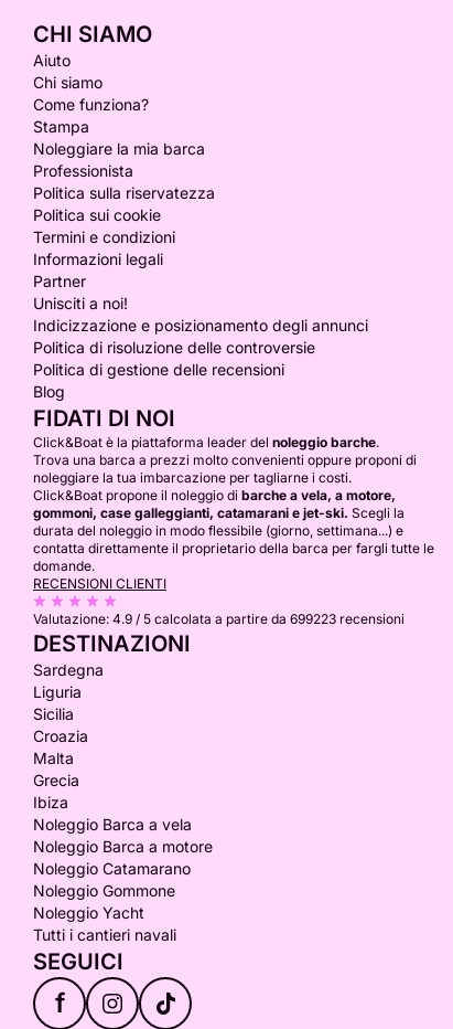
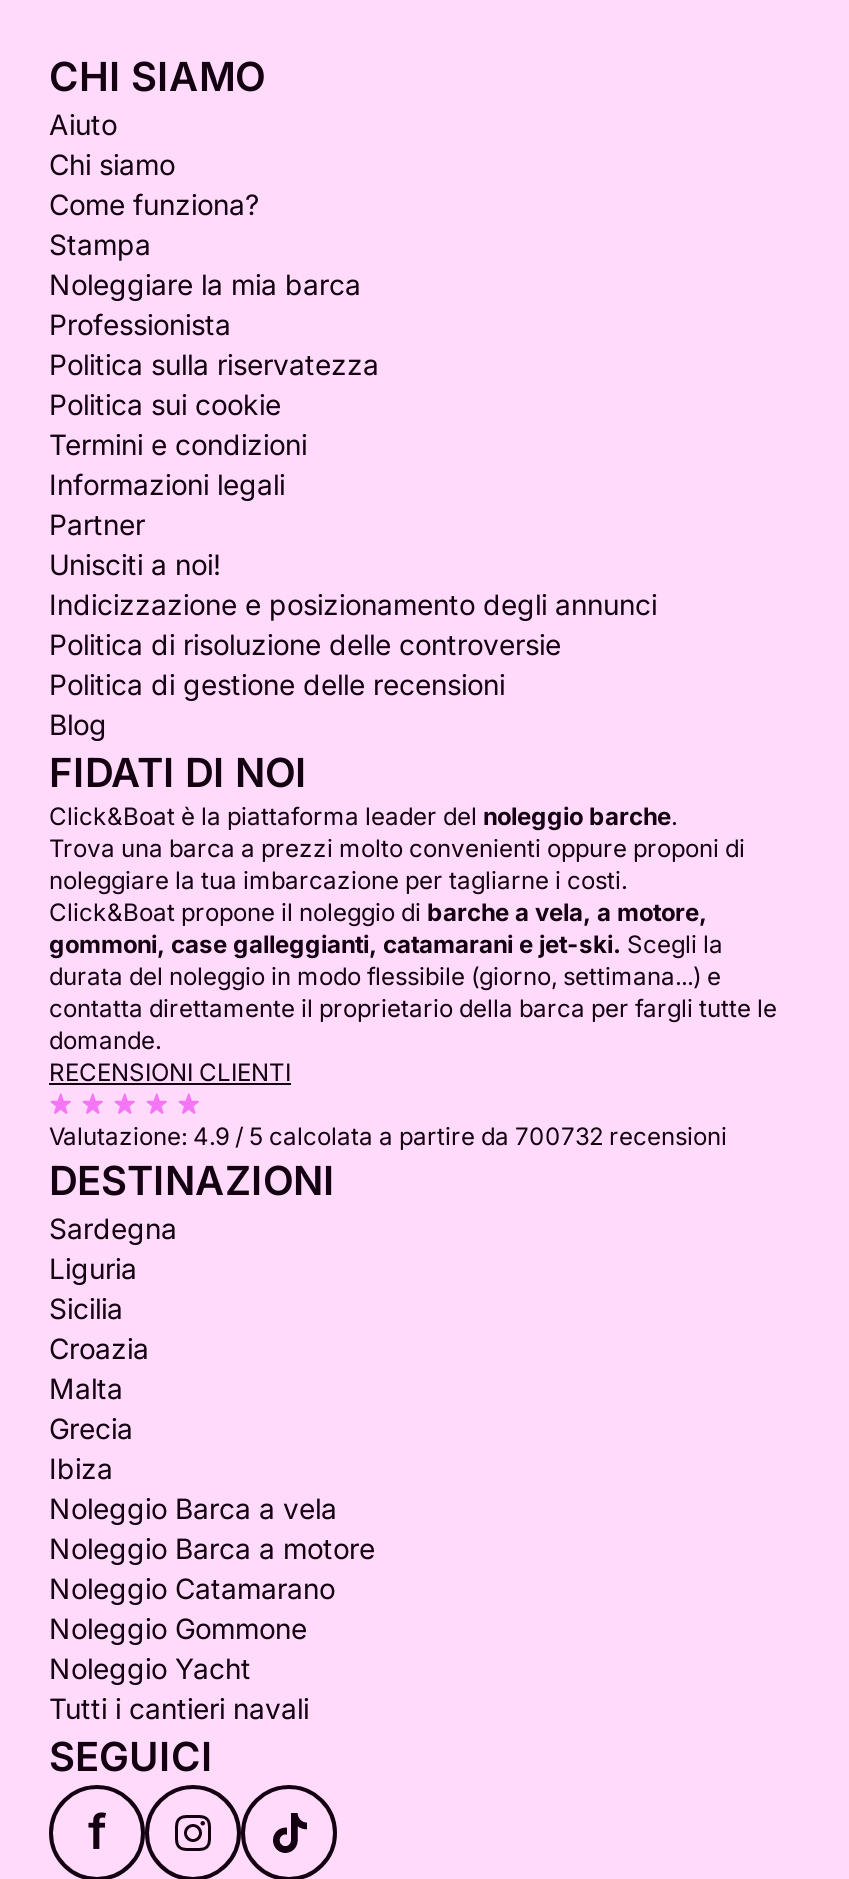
- Valutazione: 4.9 / 5 calcolata a partire da 699223 recensioni
+ Valutazione: 4.9 / 5 calcolata a partire da 700732 recensioni
